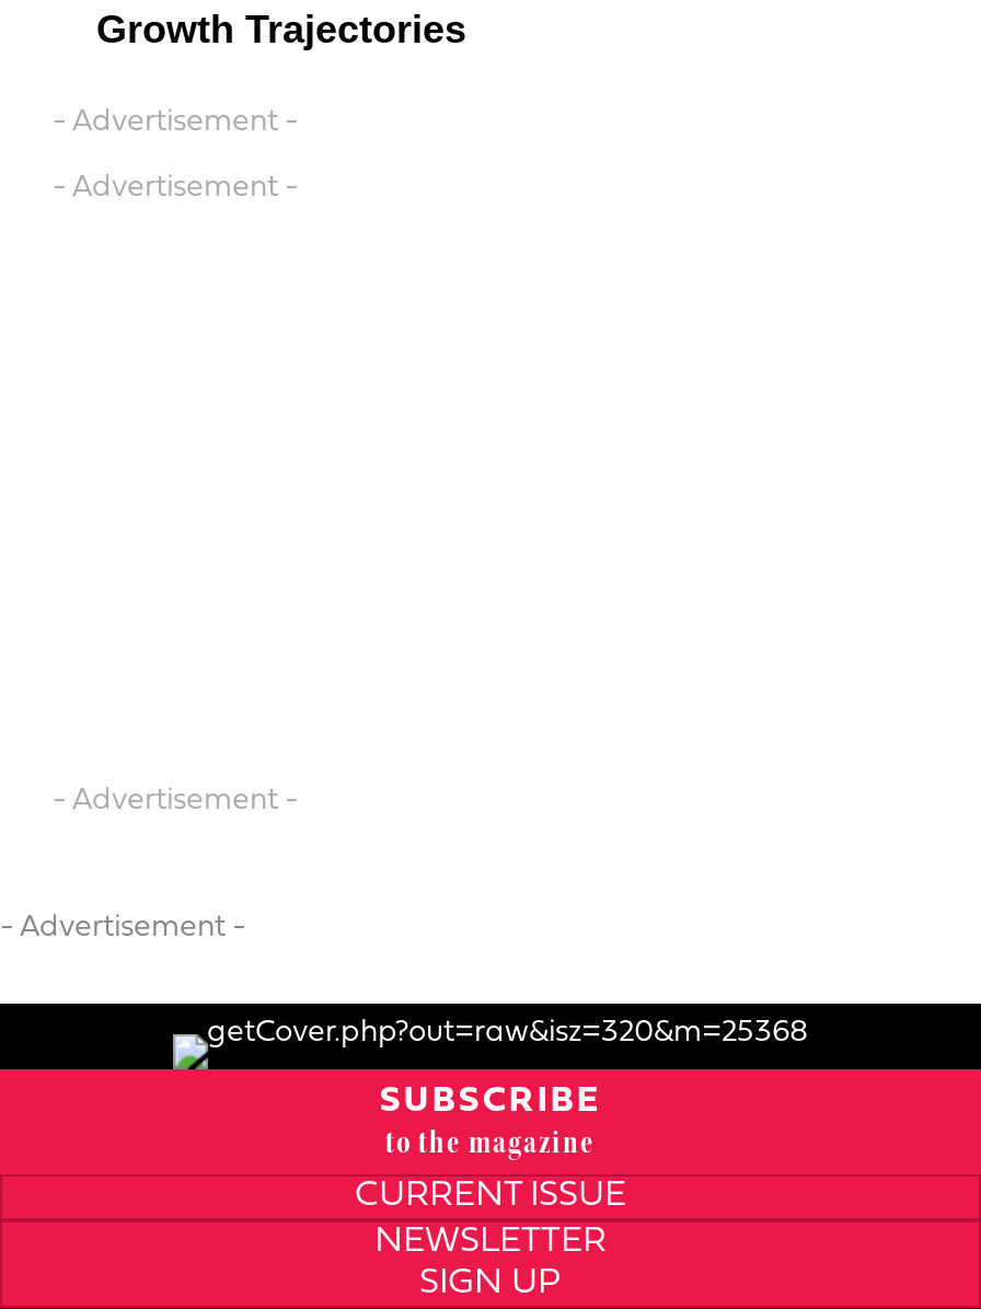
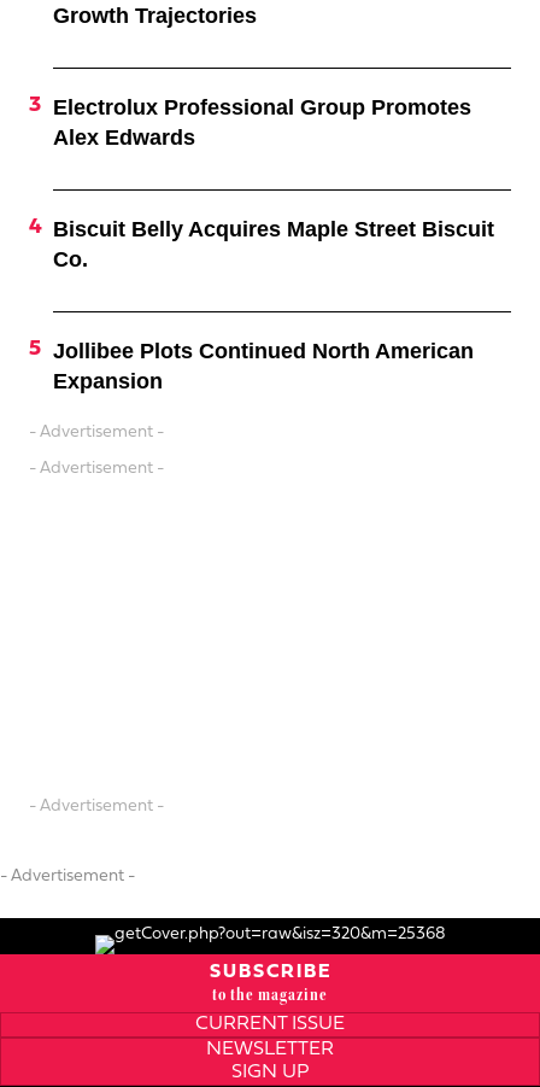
+ Electrolux Professional Group Promotes
+ Alex Edwards

+ Biscuit Belly Acquires Maple Street Biscuit
+ Co.

+ Jollibee Plots Continued North American
+ Expansion
